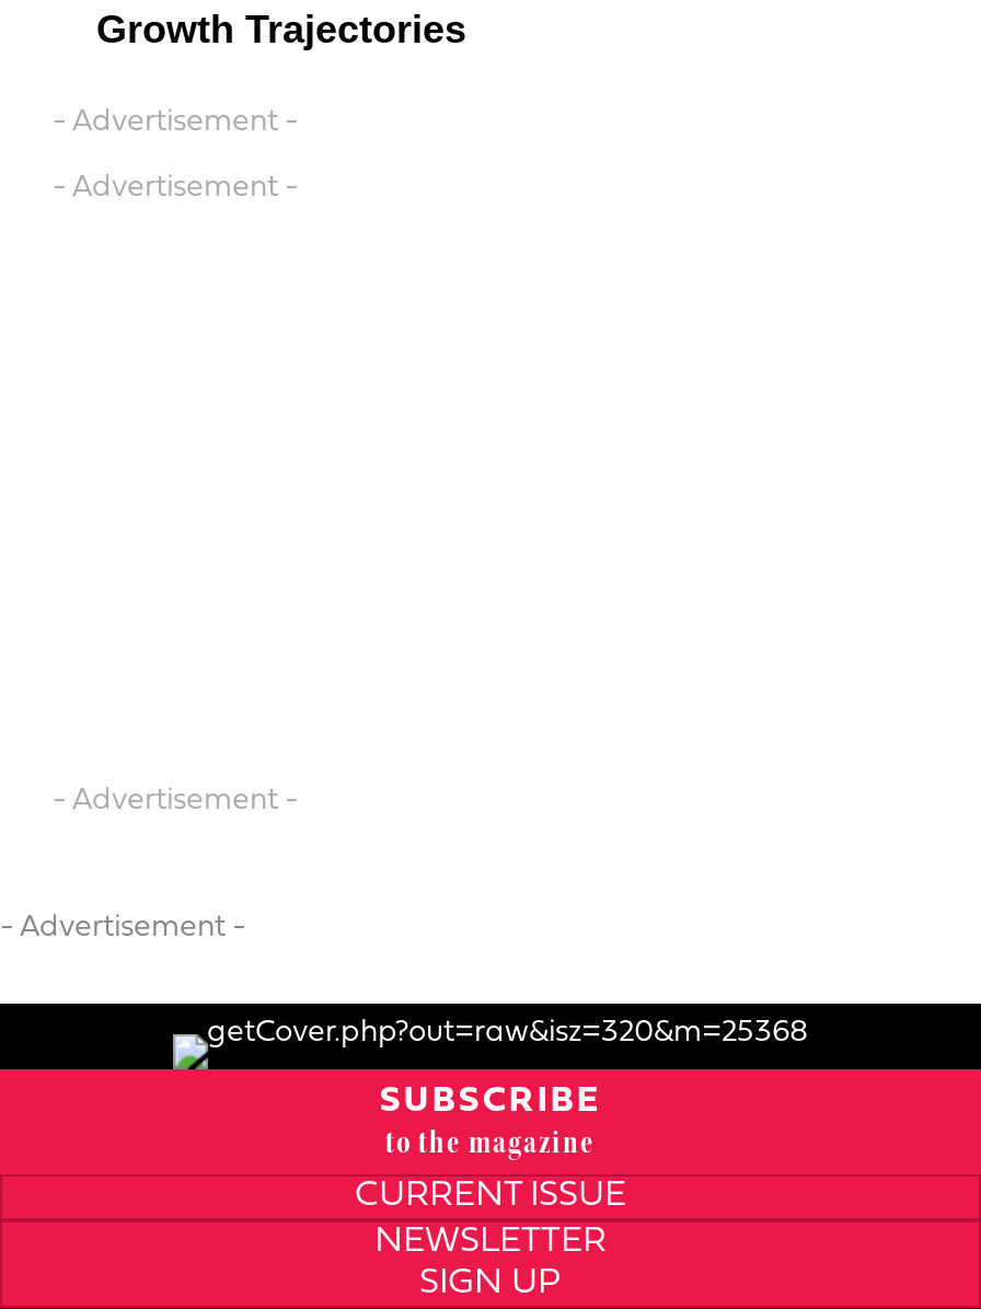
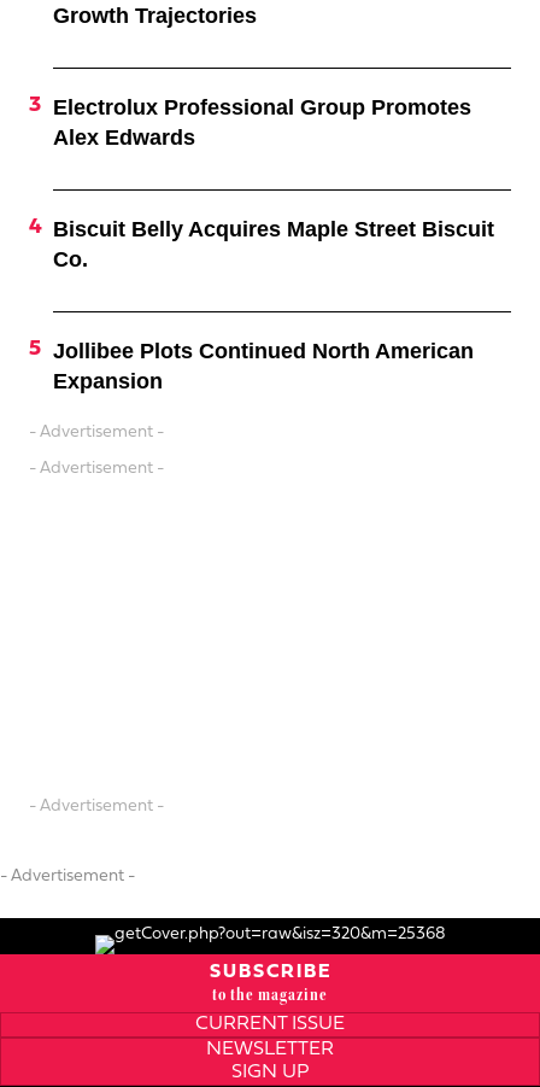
+ Electrolux Professional Group Promotes
+ Alex Edwards

+ Biscuit Belly Acquires Maple Street Biscuit
+ Co.

+ Jollibee Plots Continued North American
+ Expansion
